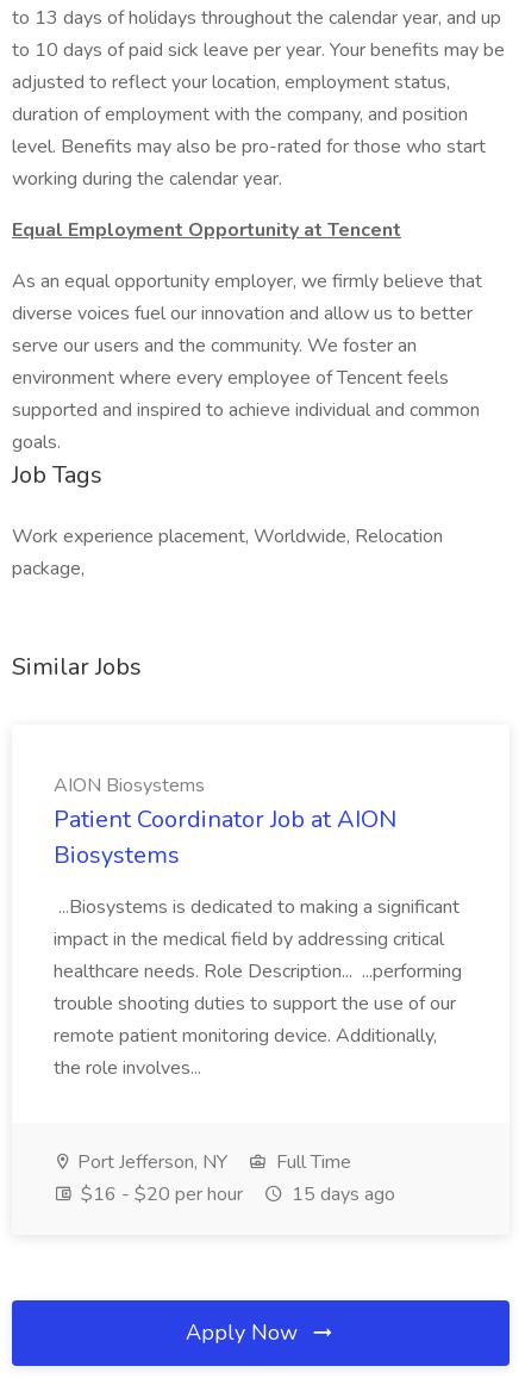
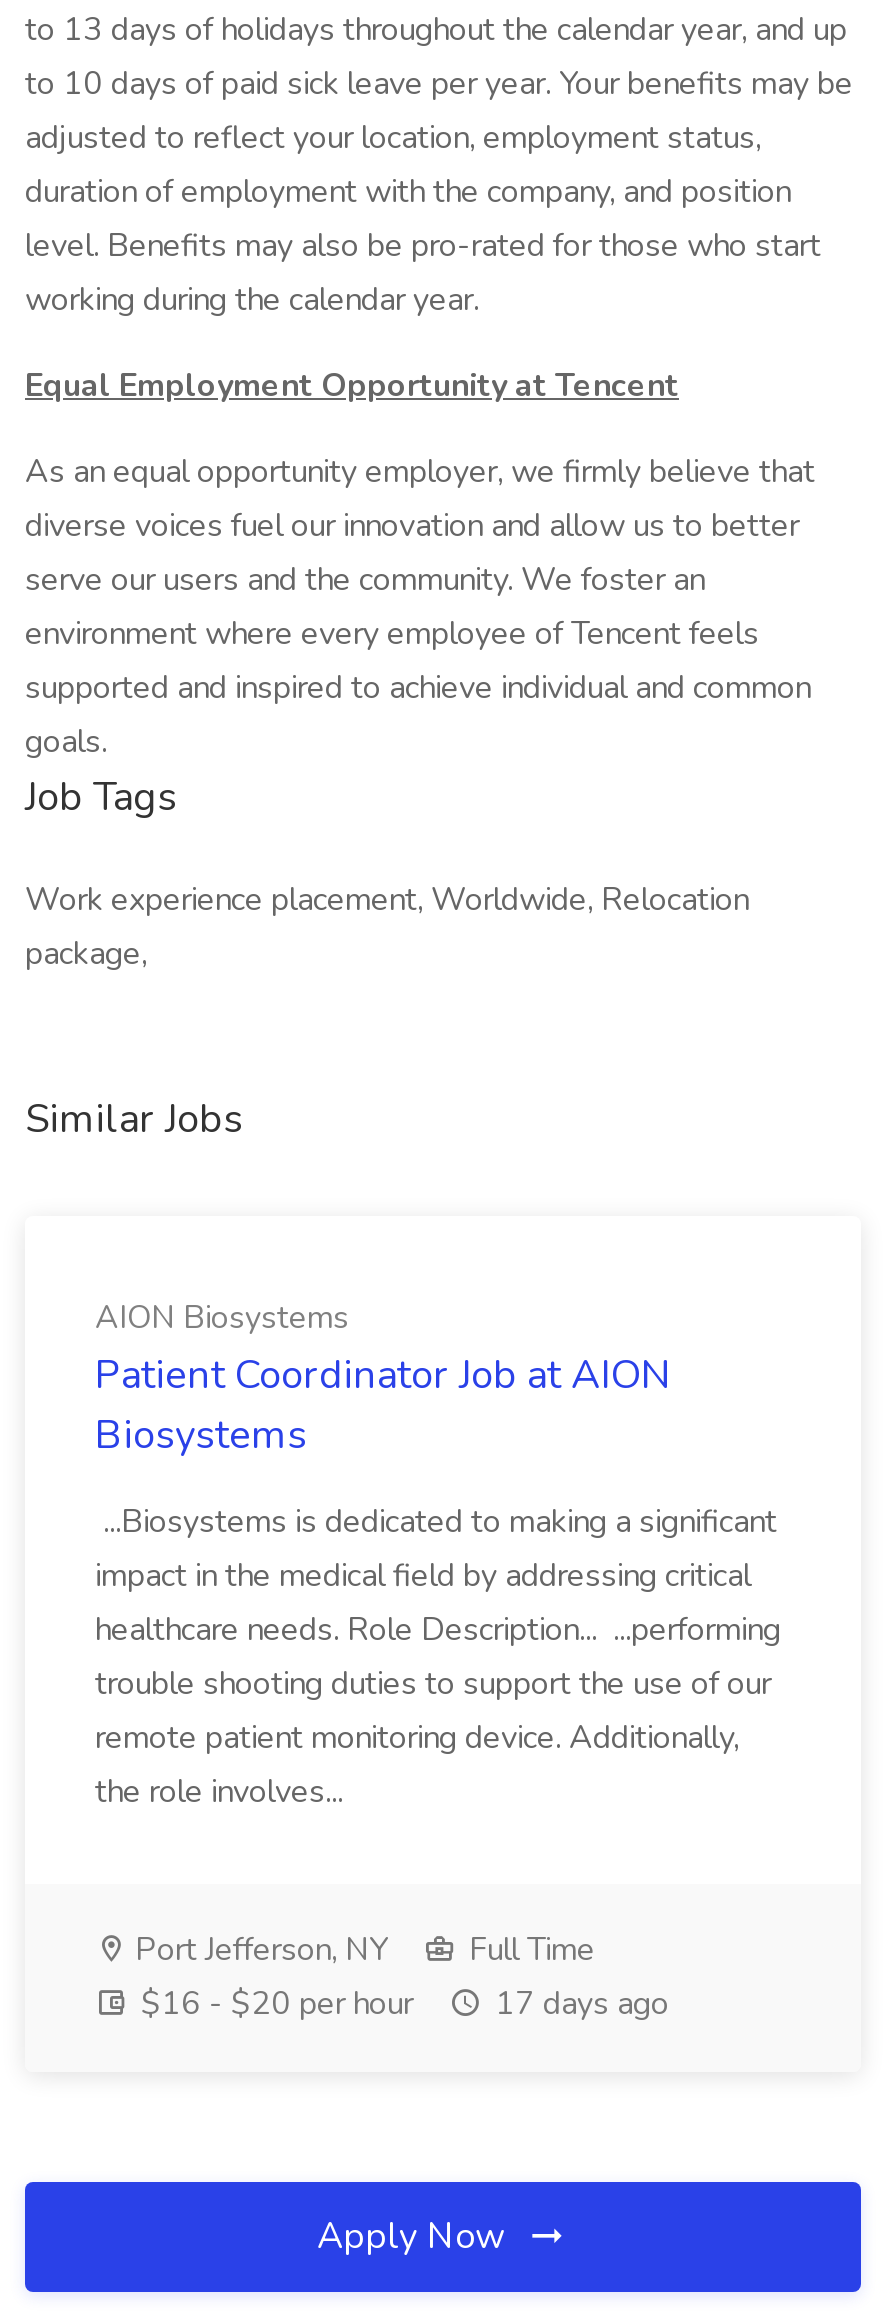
- $16 - $20 per hour 15 days ago
+ $16 - $20 per hour 17 days ago
